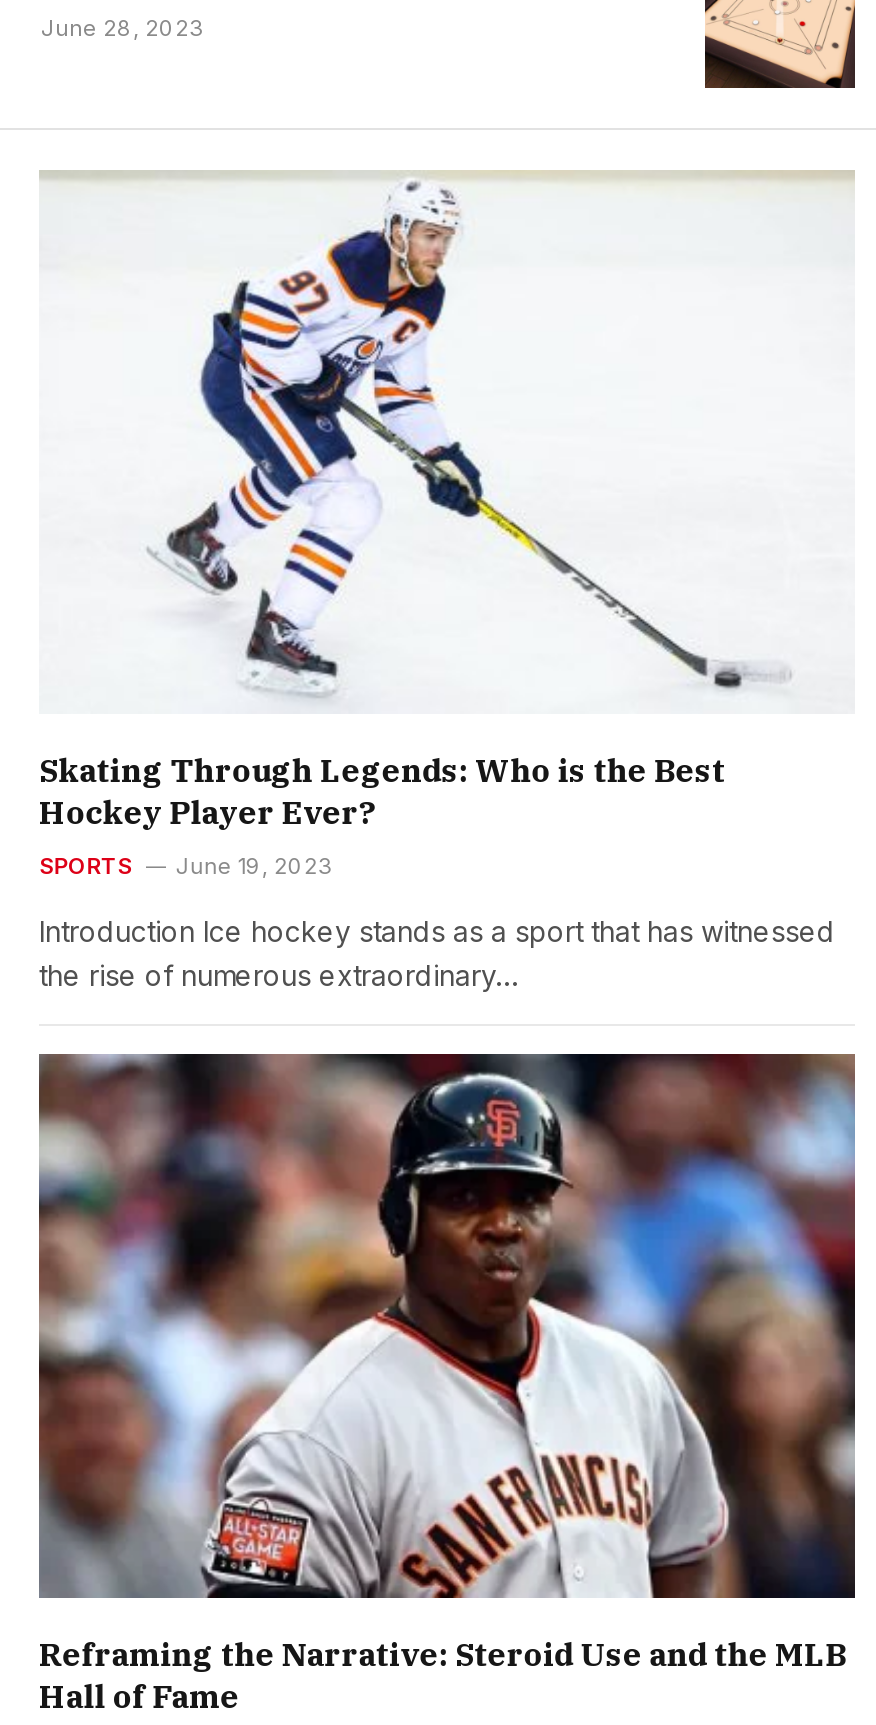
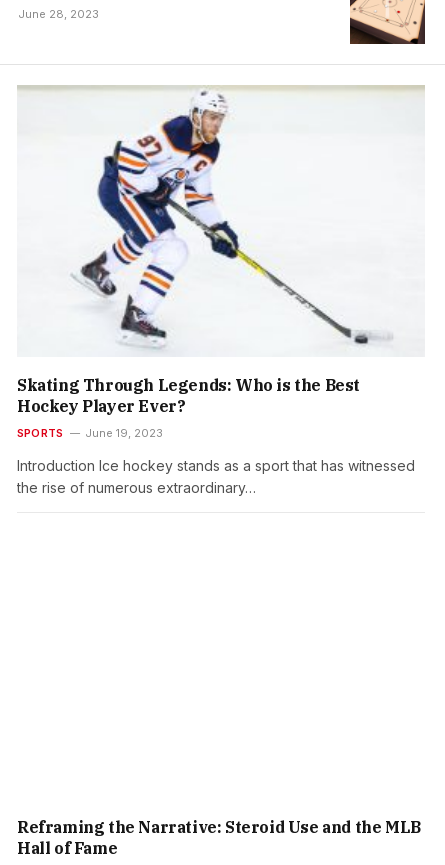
- [image]
